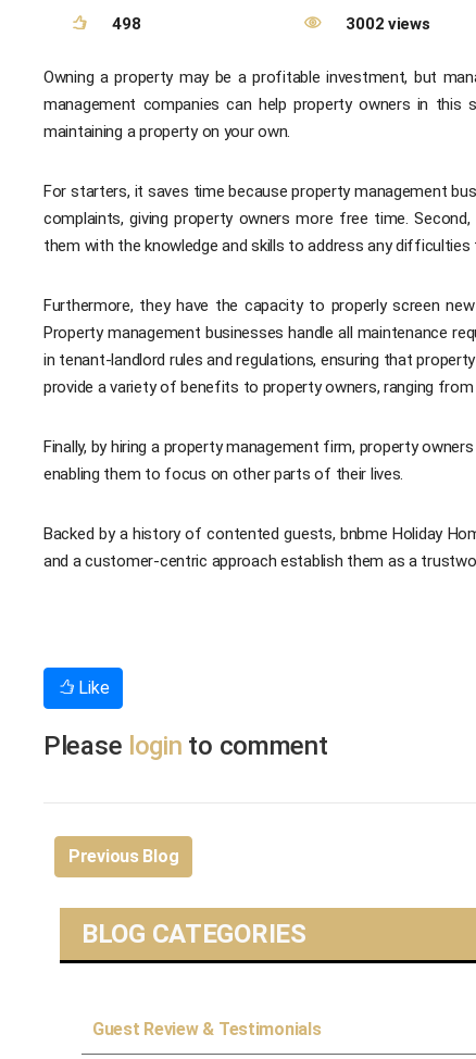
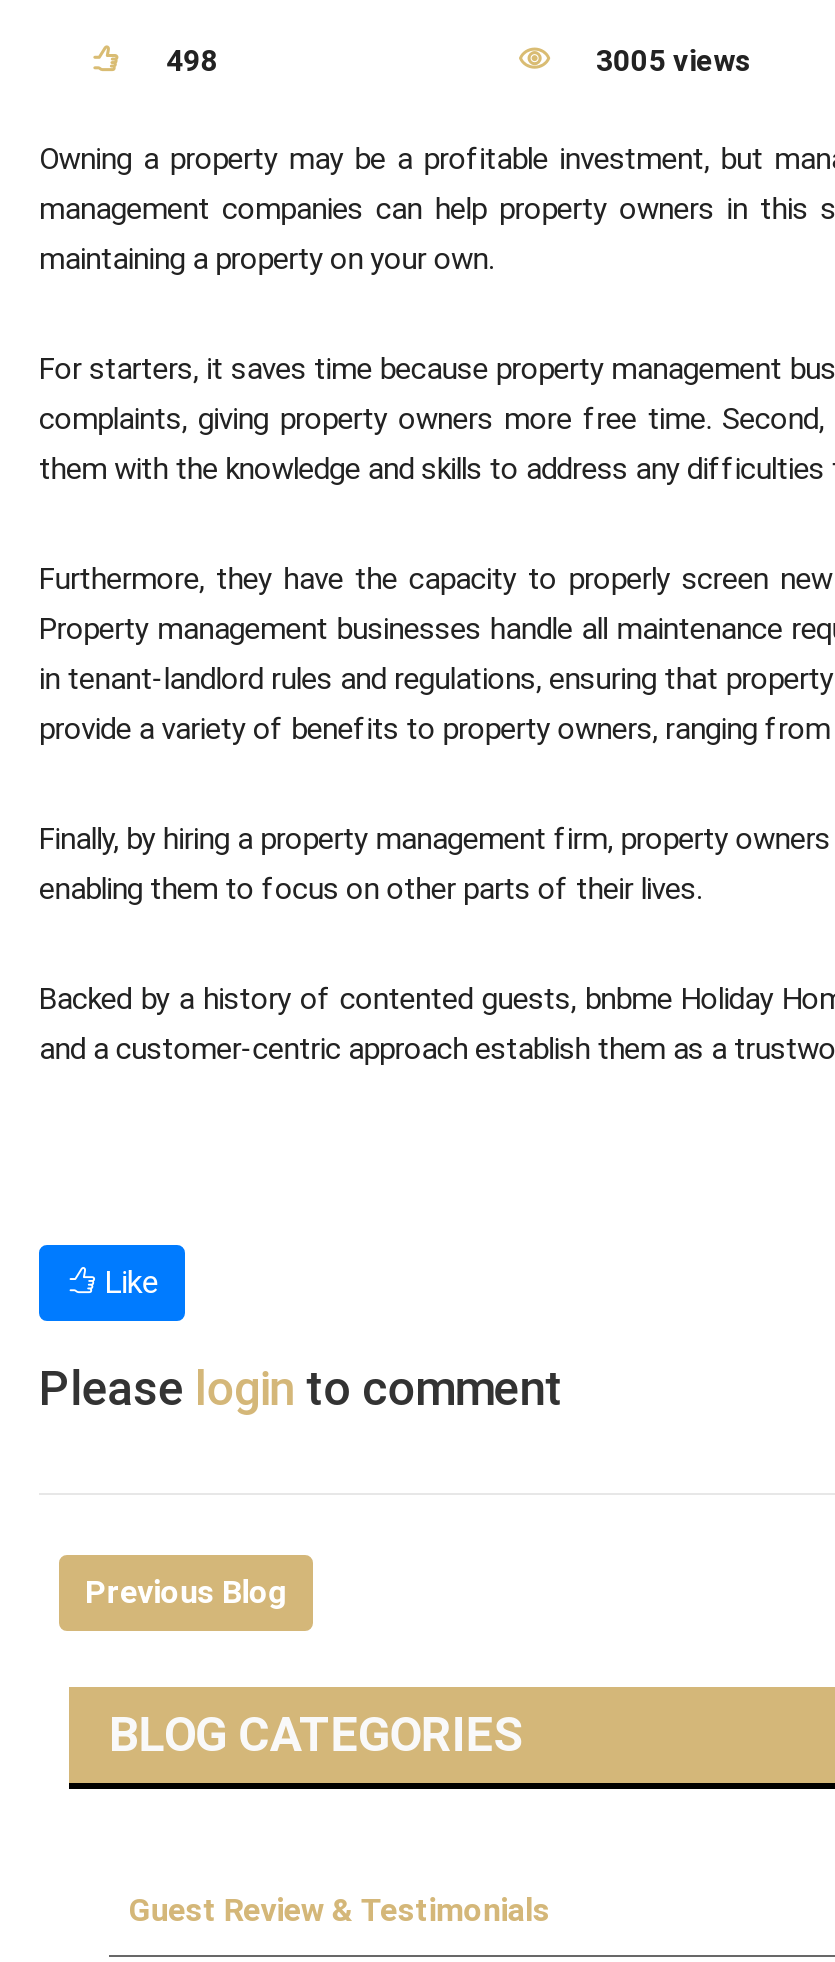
- 3002 views
+ 3005 views
